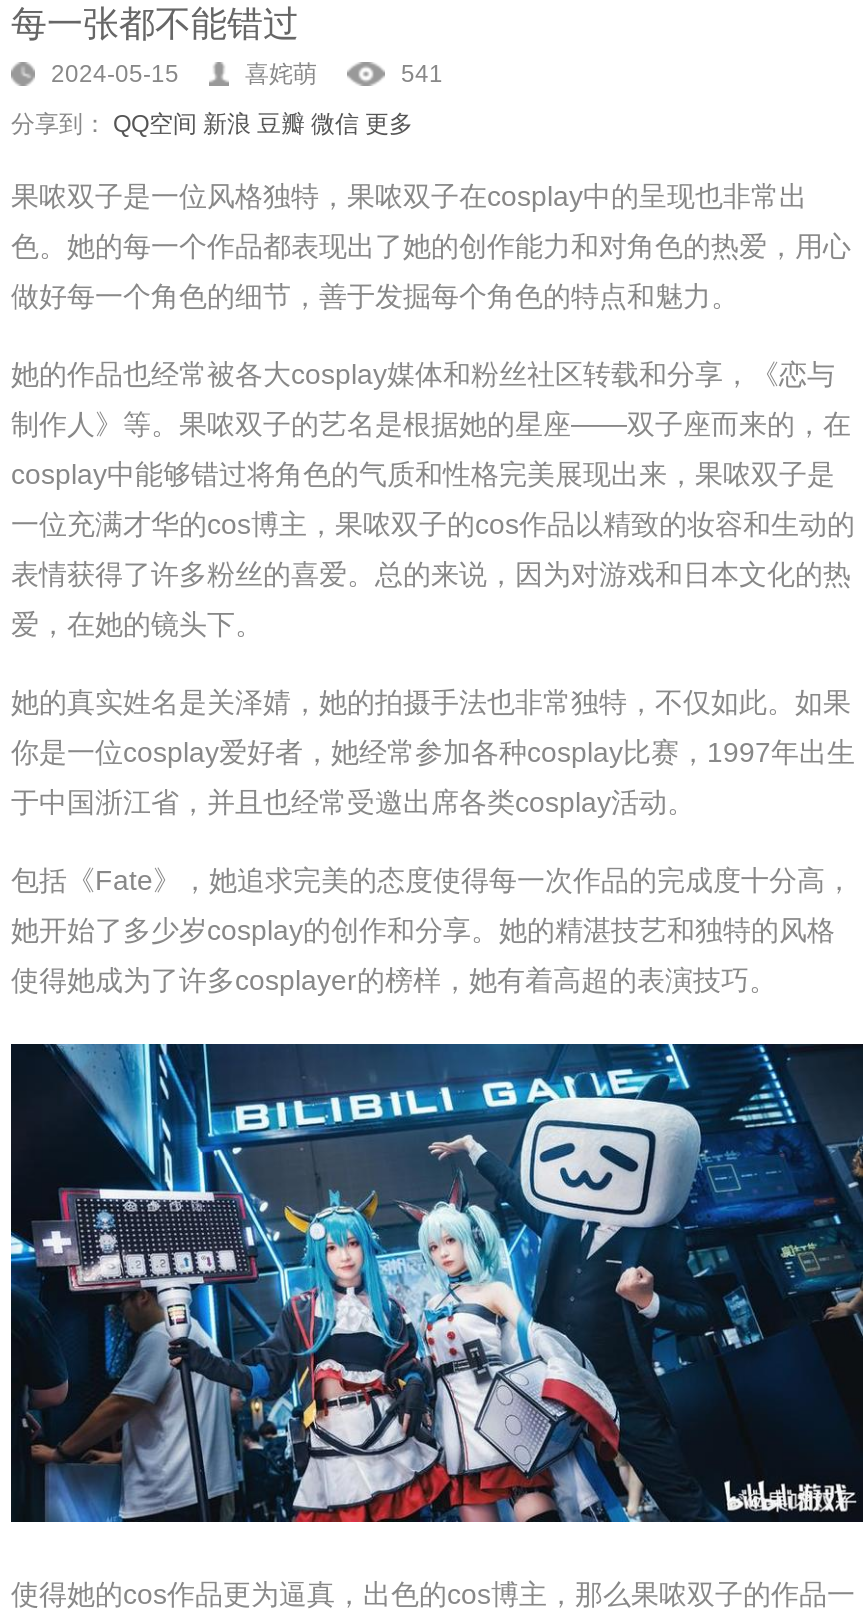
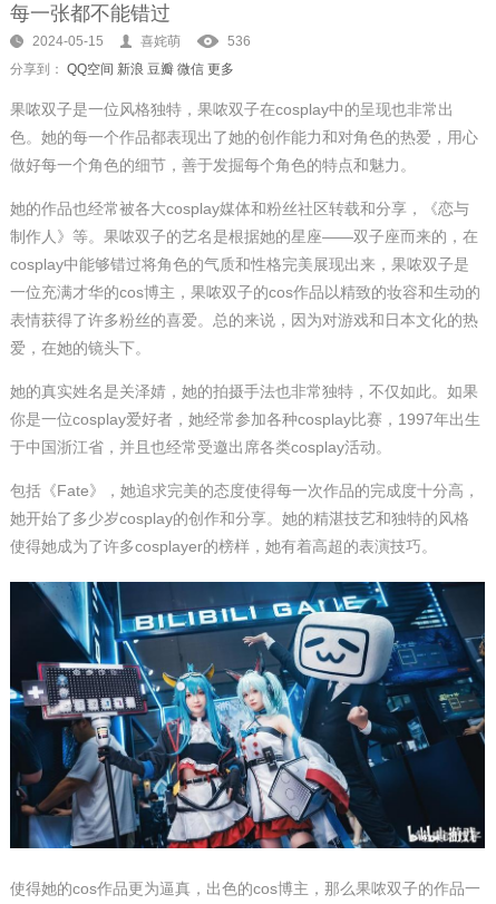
- 541
+ 536
